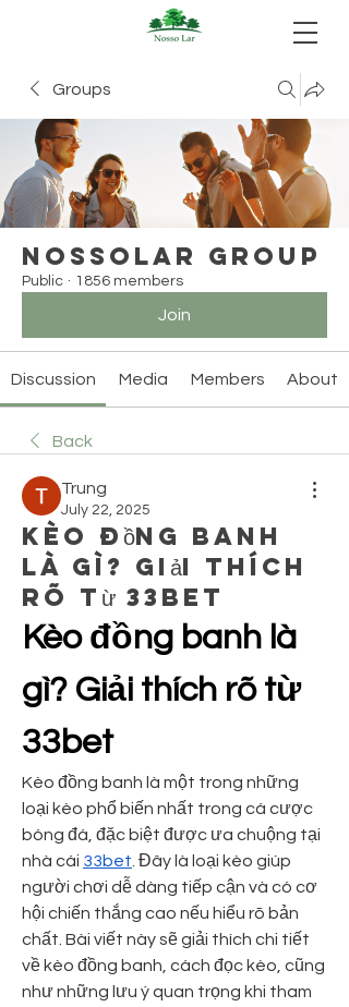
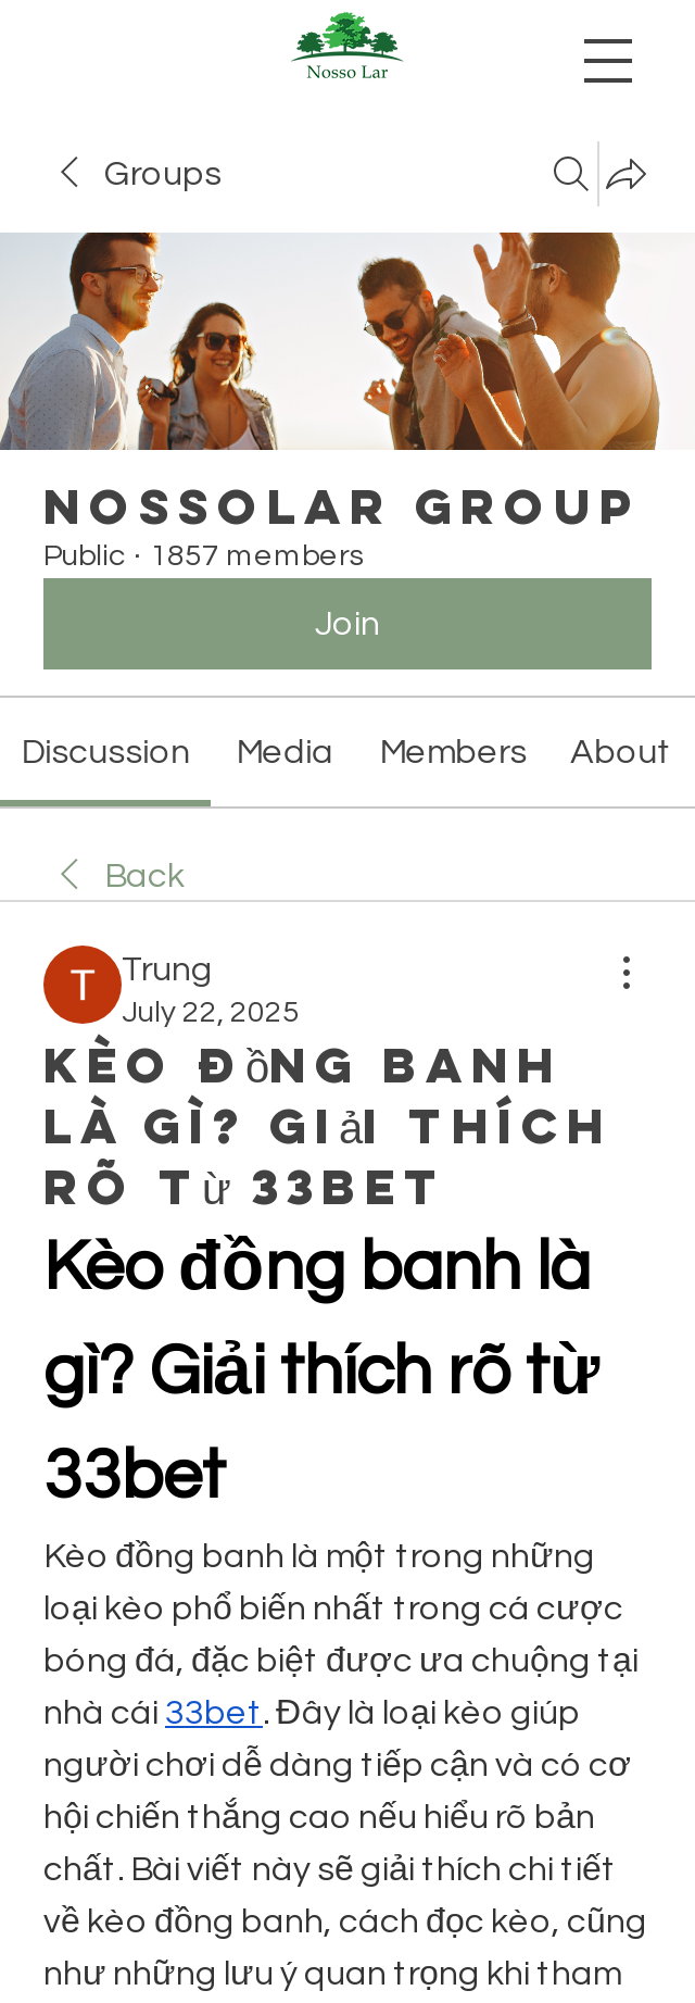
- Public · 1856 members
+ Public · 1857 members
